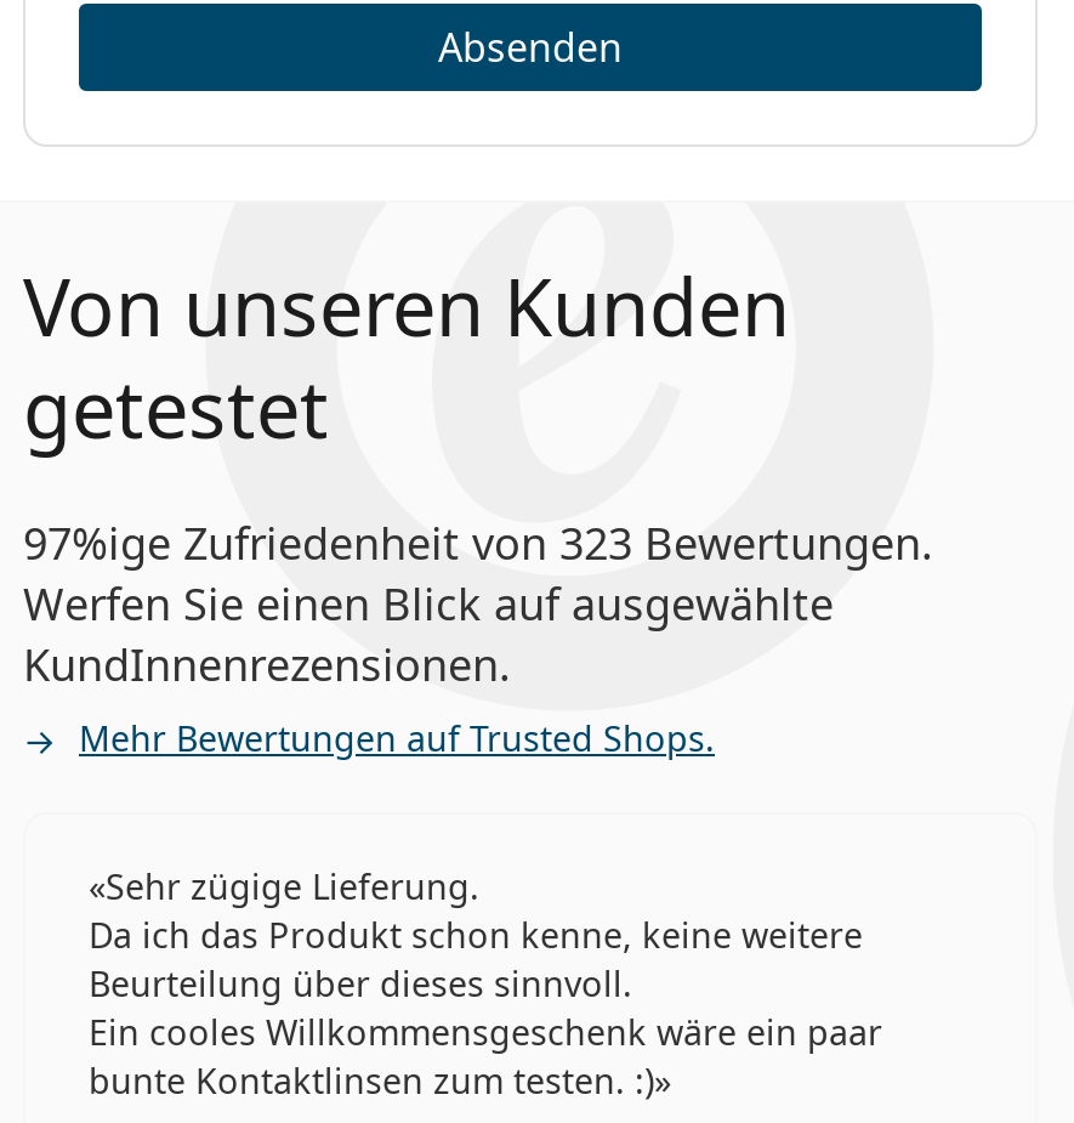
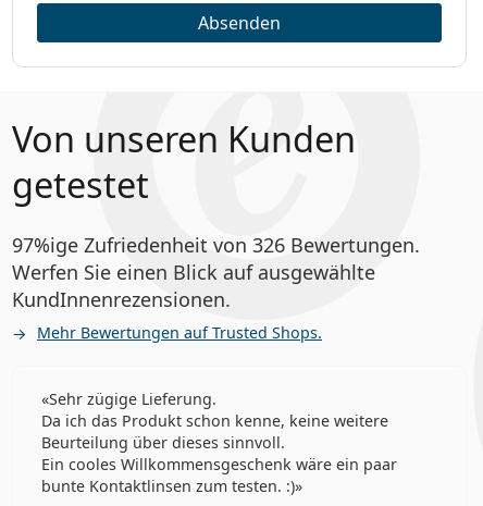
- 97%ige Zufriedenheit von 323 Bewertungen.
+ 97%ige Zufriedenheit von 326 Bewertungen.
